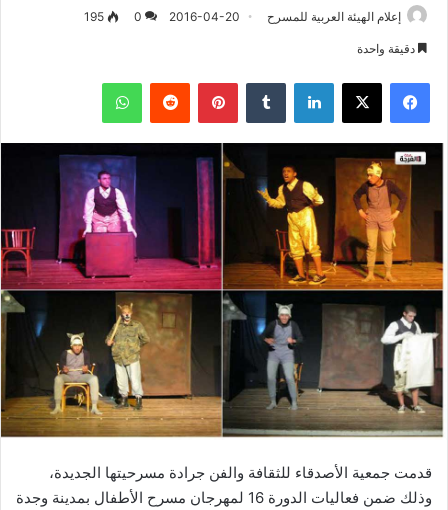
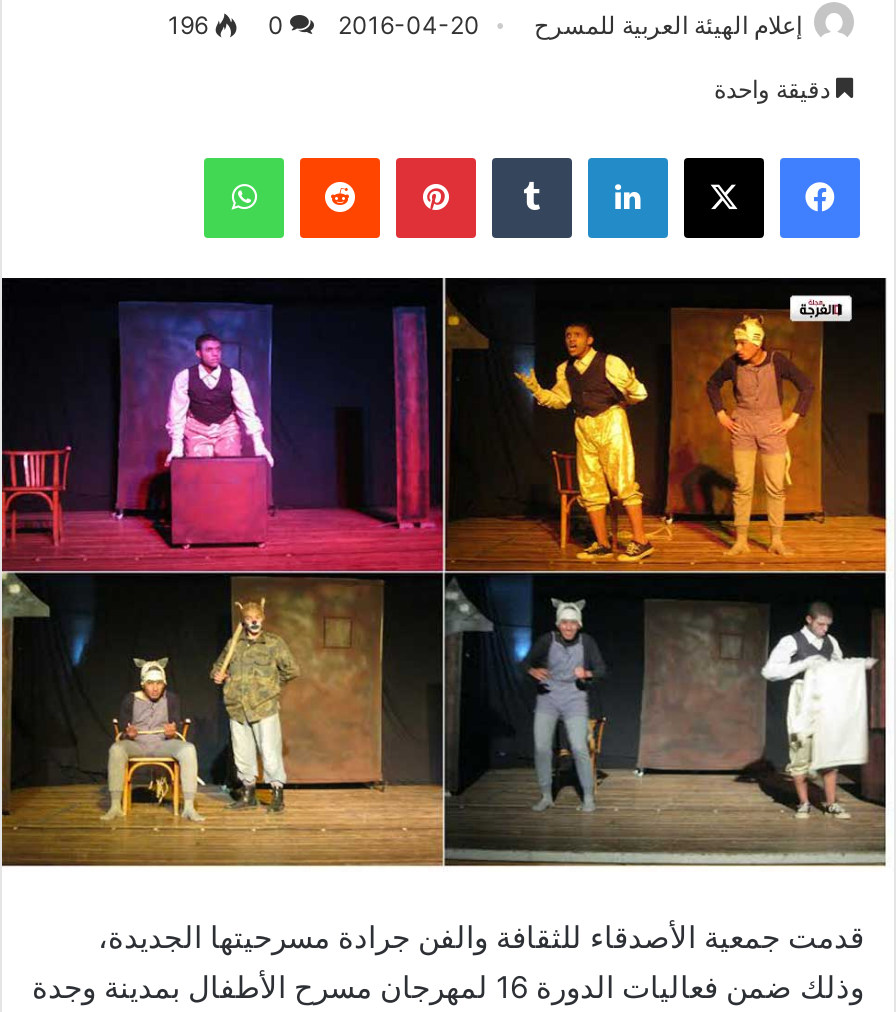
- إعلام الهيئة العربية للمسرح 2016-04-20 0 195
+ إعلام الهيئة العربية للمسرح 2016-04-20 0 196
